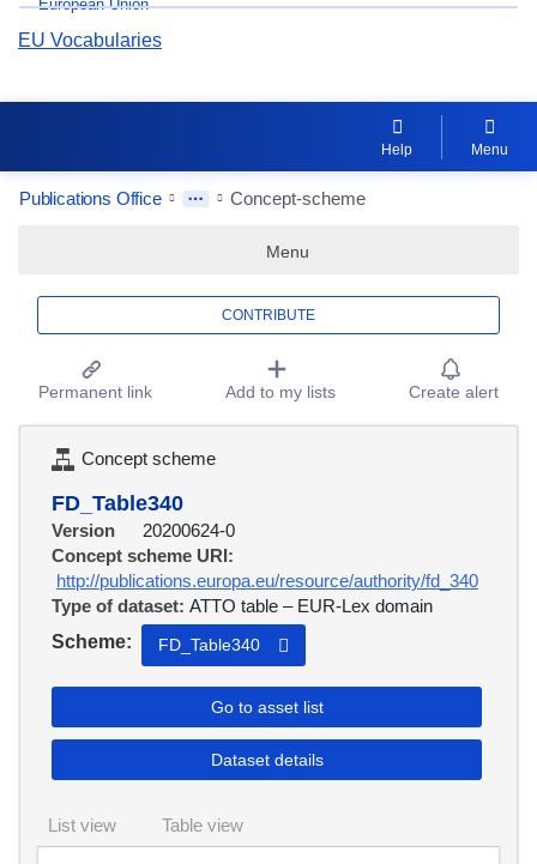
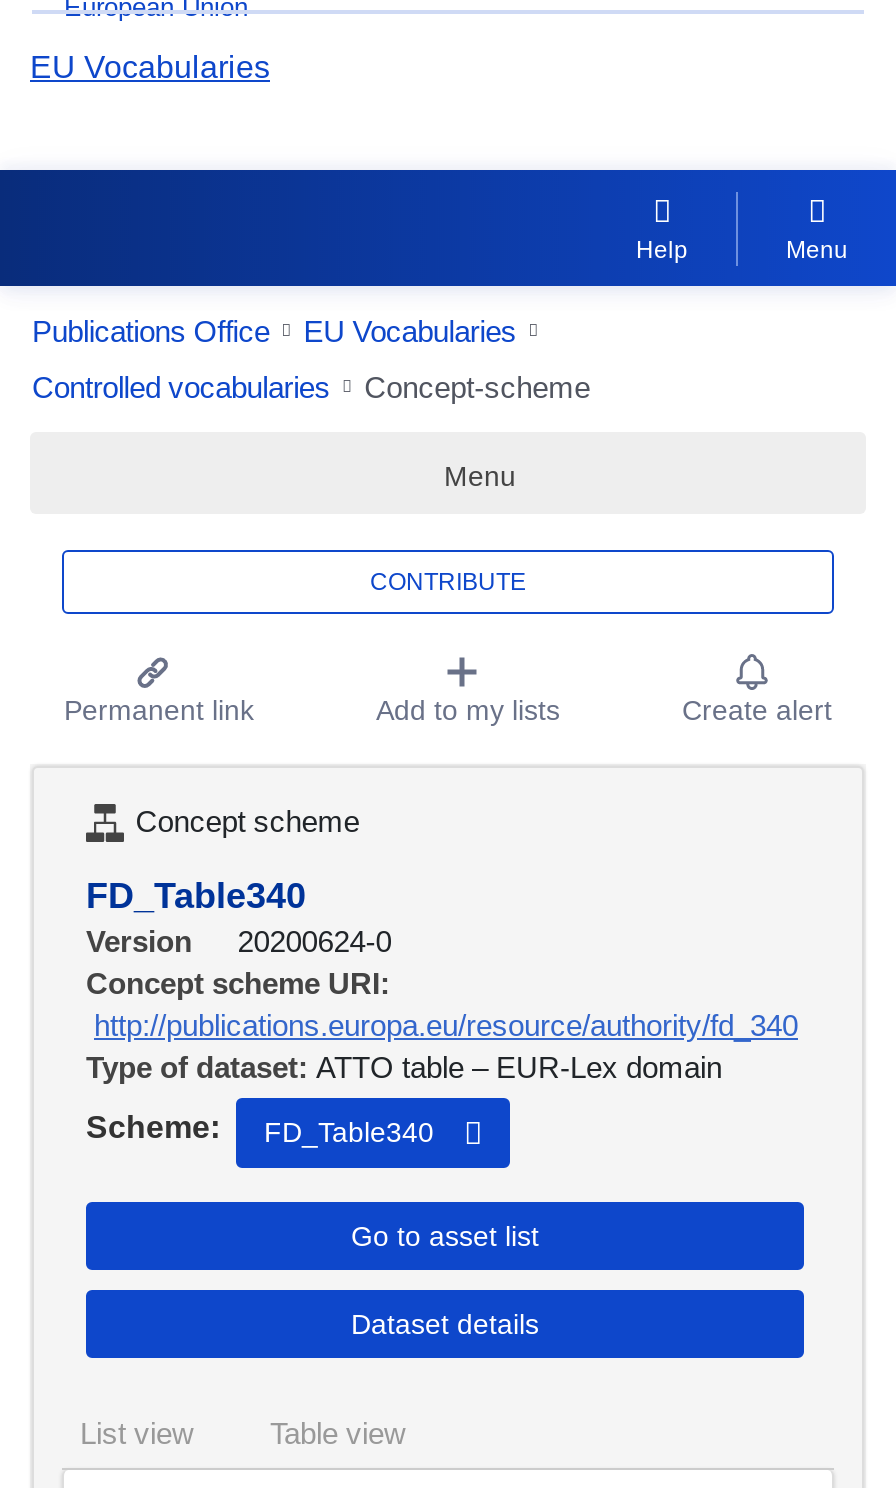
+ EU Vocabularies
+ Controlled vocabularies
